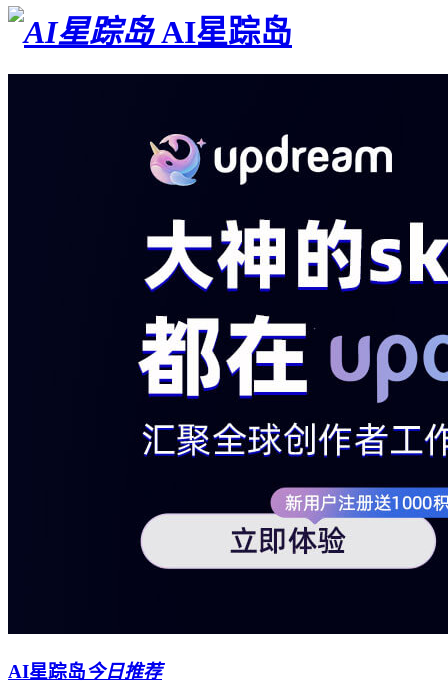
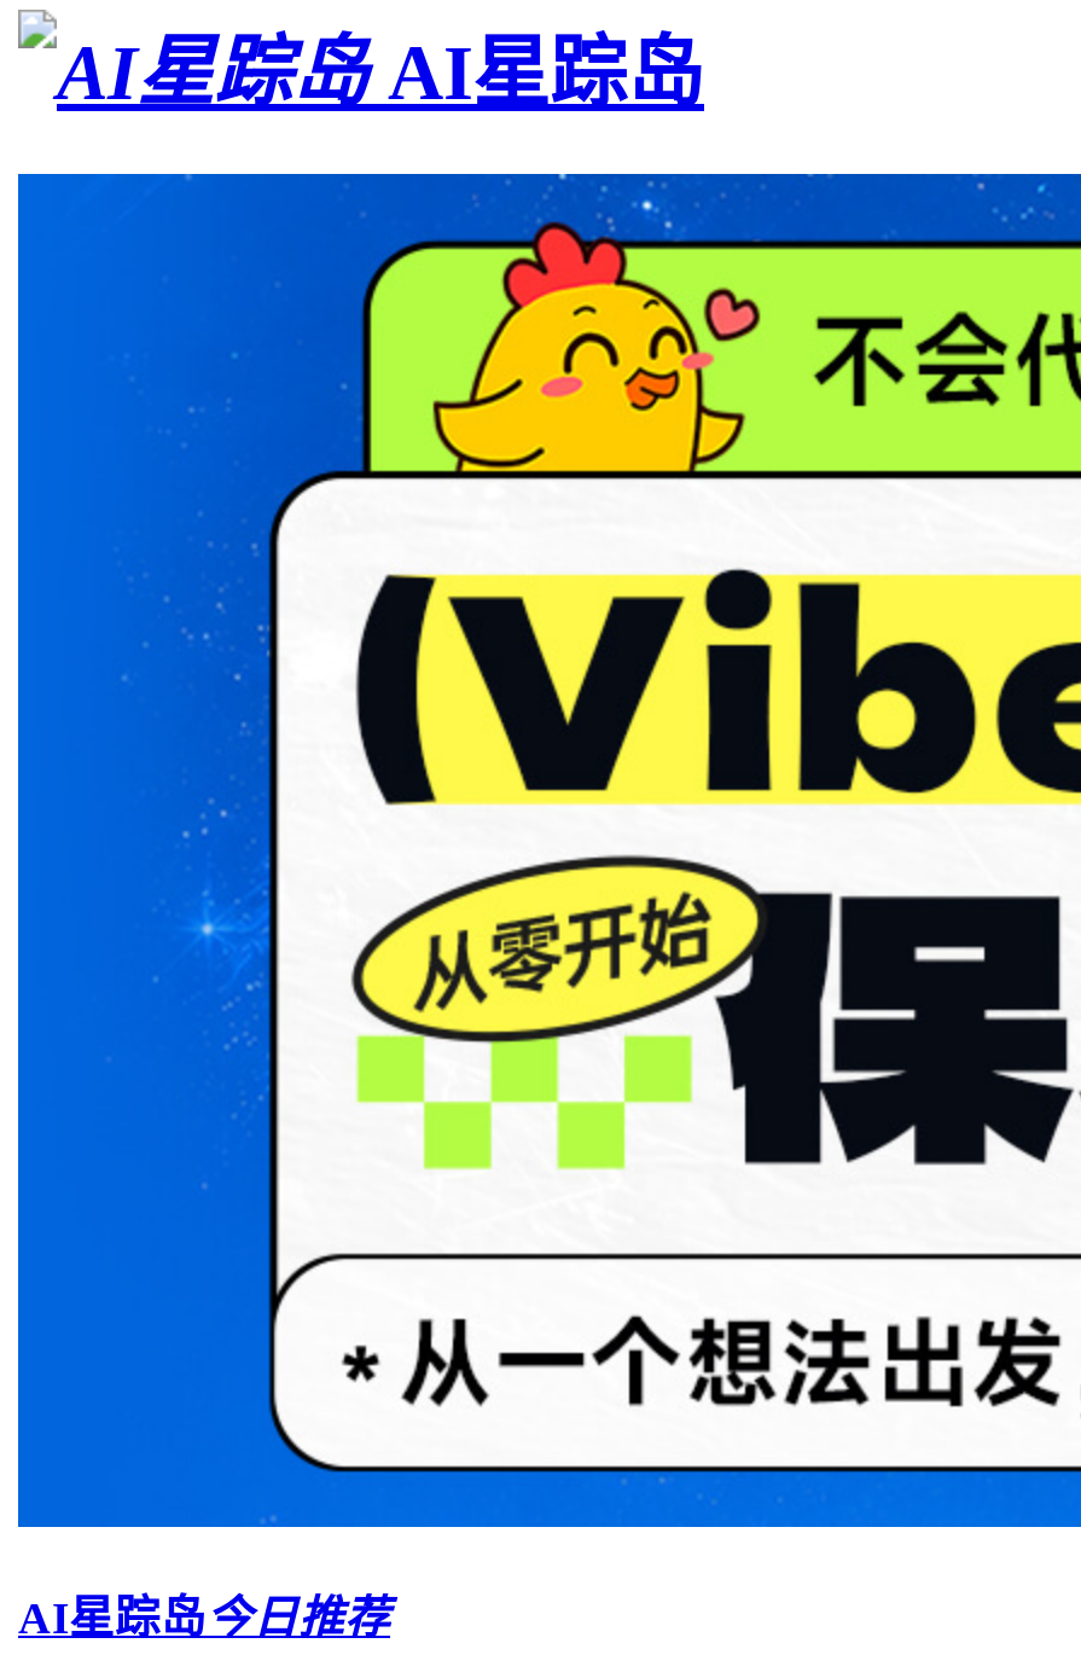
- [image]
+ [image]
